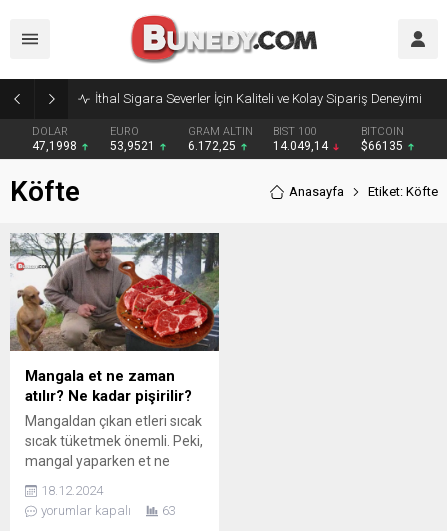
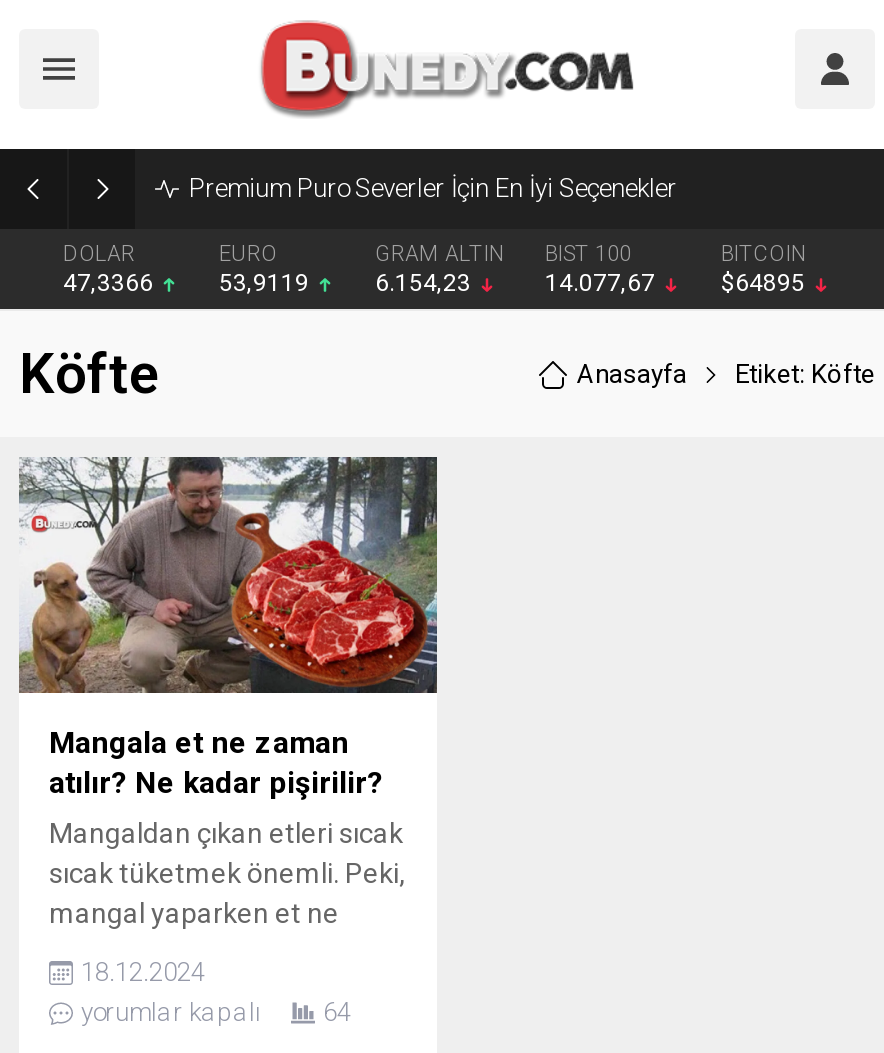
- İthal Sigara Severler İçin Kaliteli ve Kolay Sipariş Deneyimi
+ Premium Puro Severler İçin En İyi Seçenekler

- 47,1998
+ 47,3366

- 53,9521
+ 53,9119

- 6.172,25
+ 6.154,23

- 14.049,14
+ 14.077,67

- $66135
+ $64895

- 63
+ 64
